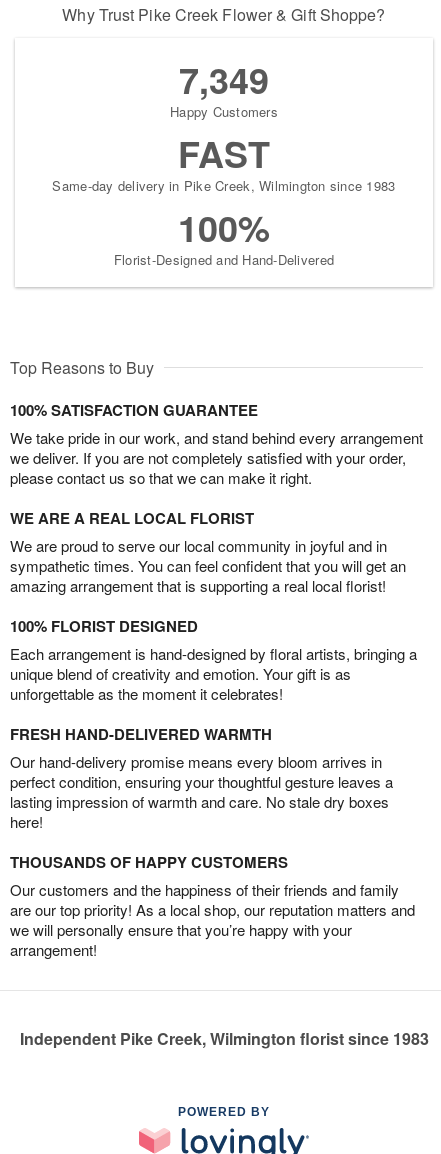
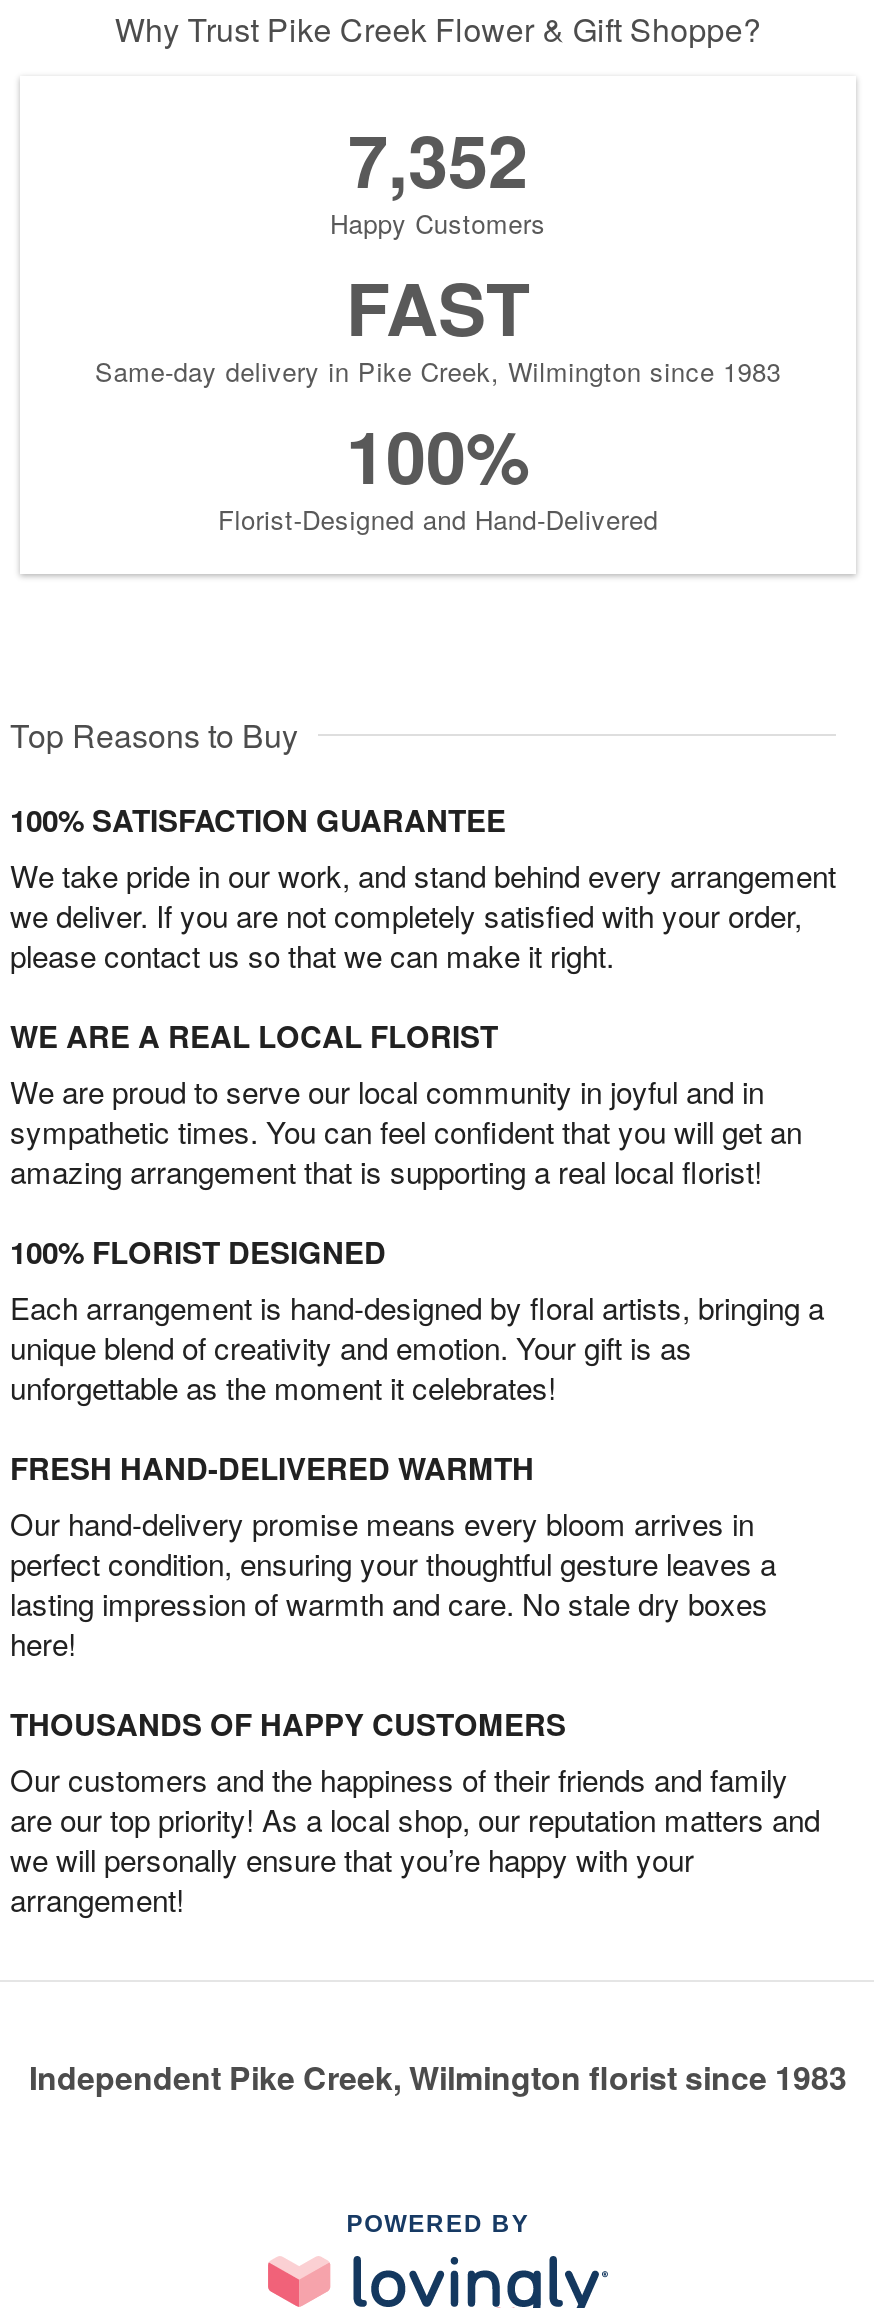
- 7,349
+ 7,352
